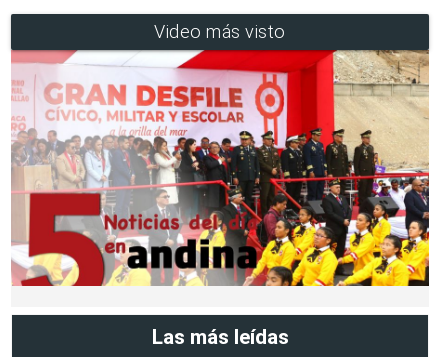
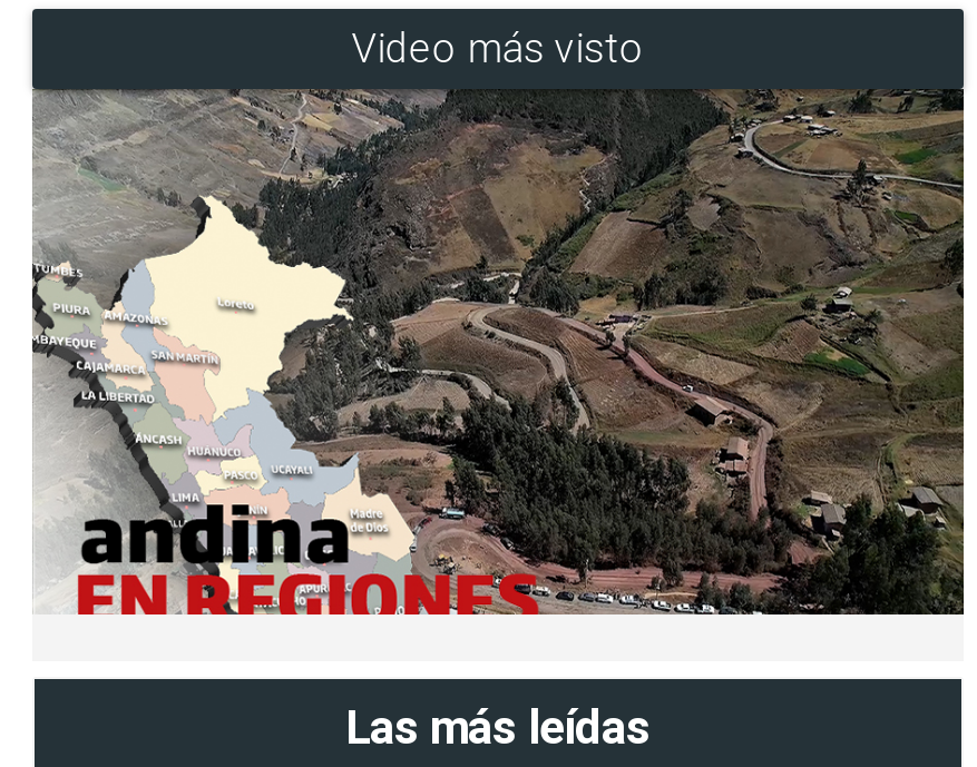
- [image]
+ [image]
